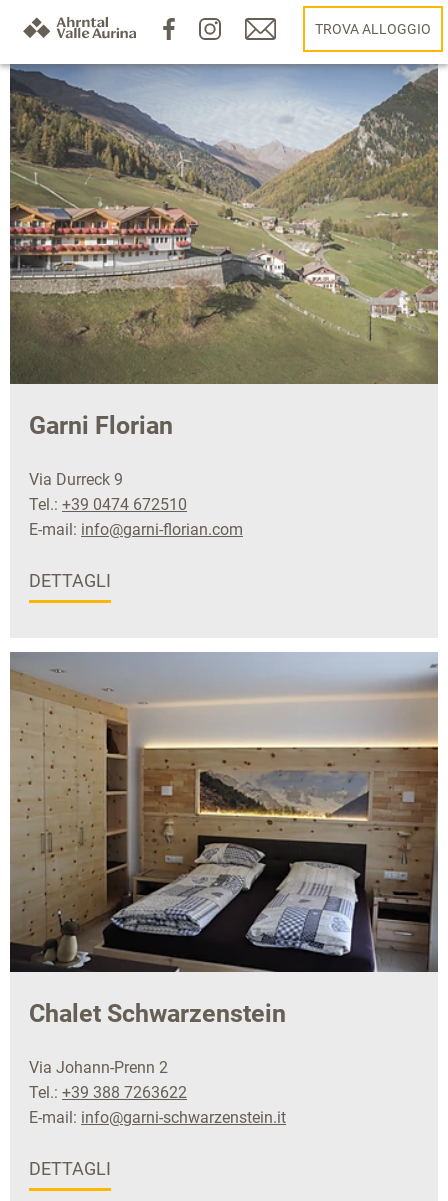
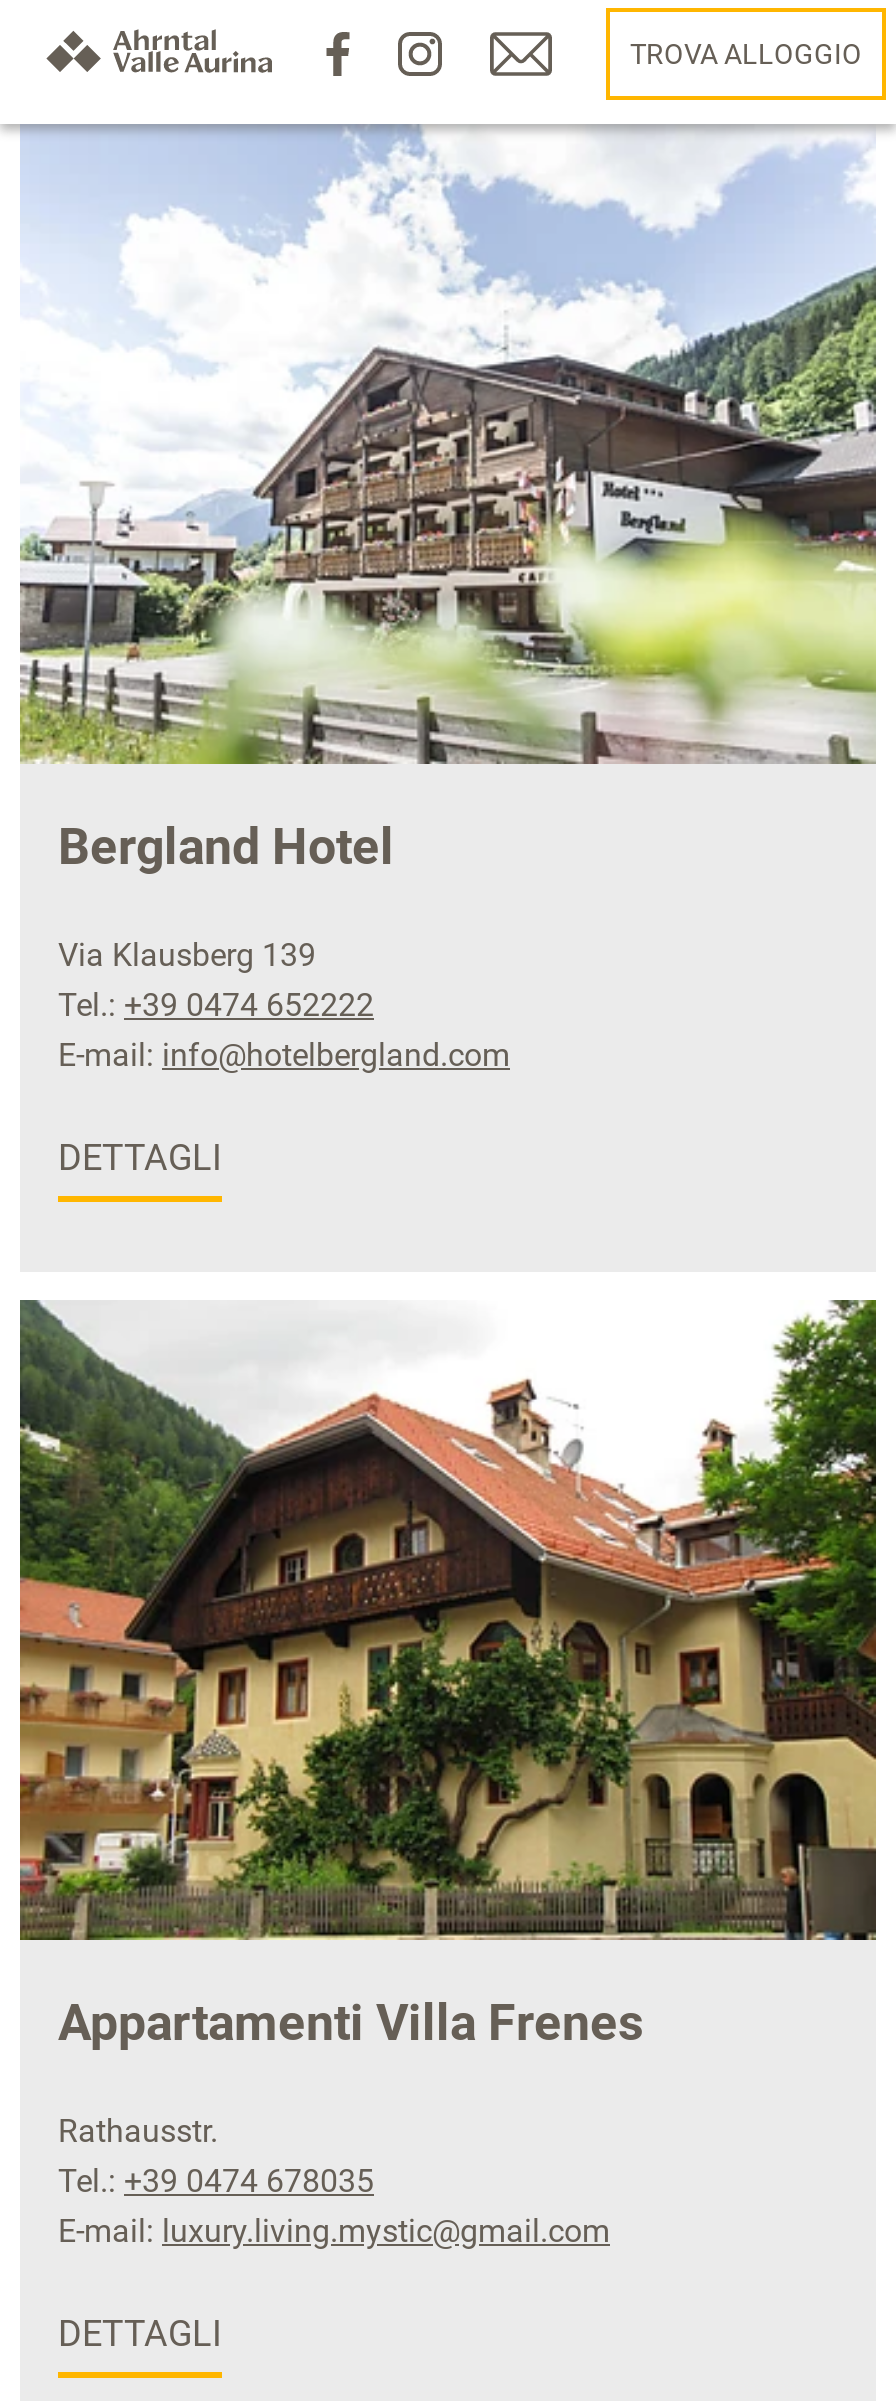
- [image]
- Garni Florian
+ [image]
+ Bergland Hotel

- Via Durreck 9
- Tel.: +39 0474 672510
- E-mail: info@garni-florian.com
+ Via Klausberg 139
+ Tel.: +39 0474 652222
+ E-mail: info@hotelbergland.com

- [image]
- Chalet Schwarzenstein
+ [image]
+ Appartamenti Villa Frenes

- Via Johann-Prenn 2
- Tel.: +39 388 7263622
- E-mail: info@garni-schwarzenstein.it
+ Rathausstr.
+ Tel.: +39 0474 678035
+ E-mail: luxury.living.mystic@gmail.com
